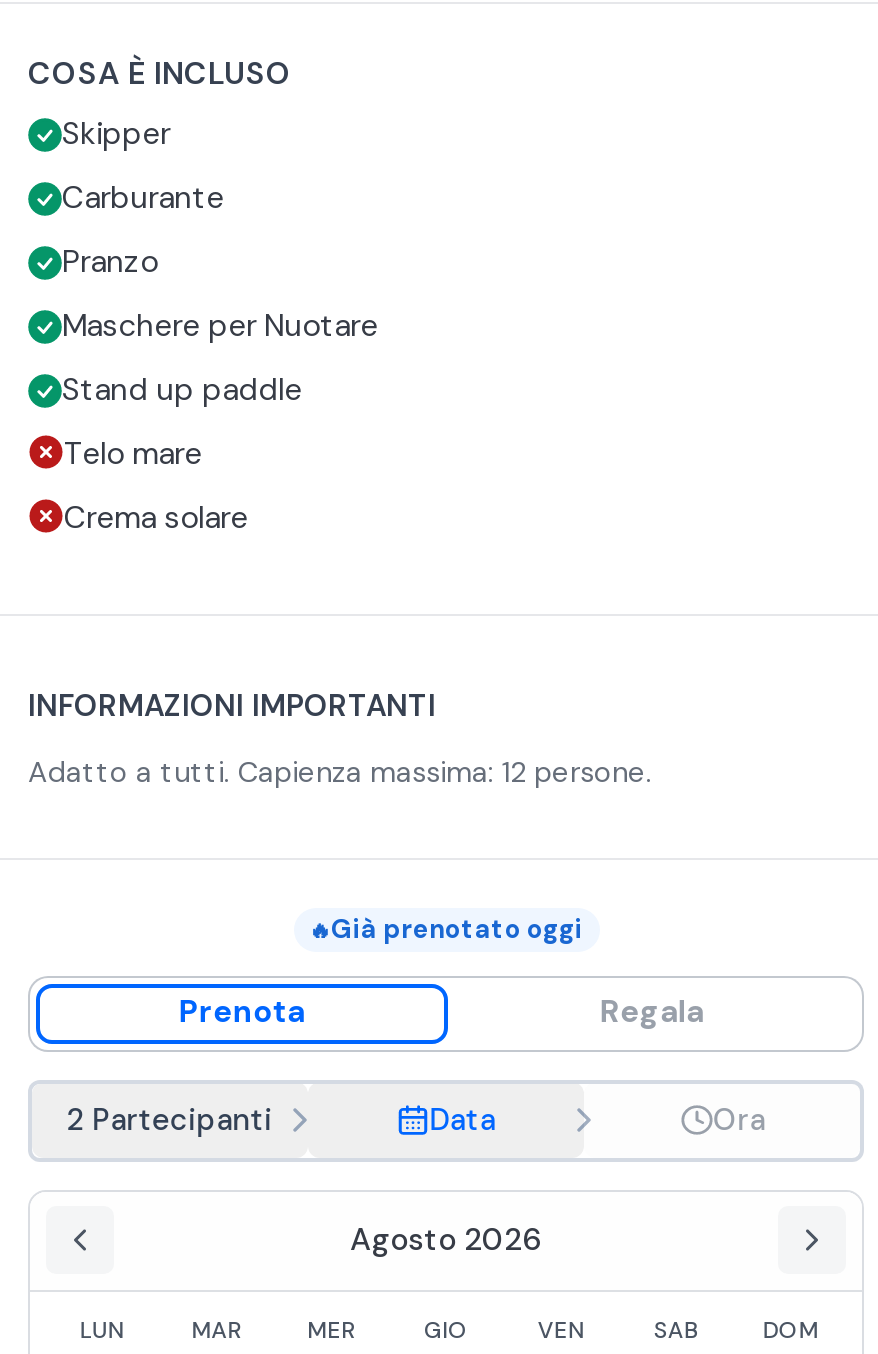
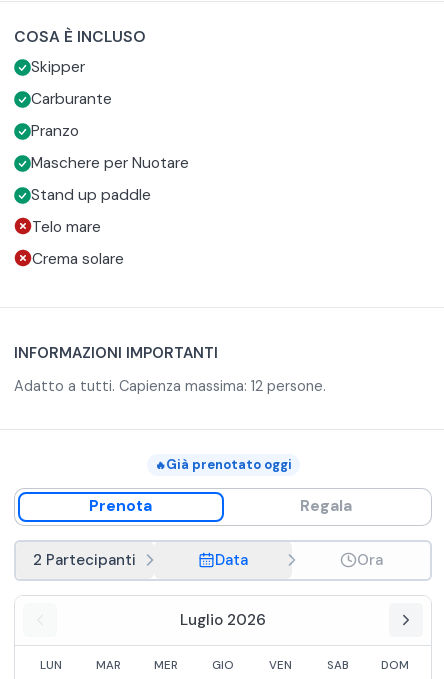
- Agosto 2026
+ Luglio 2026
